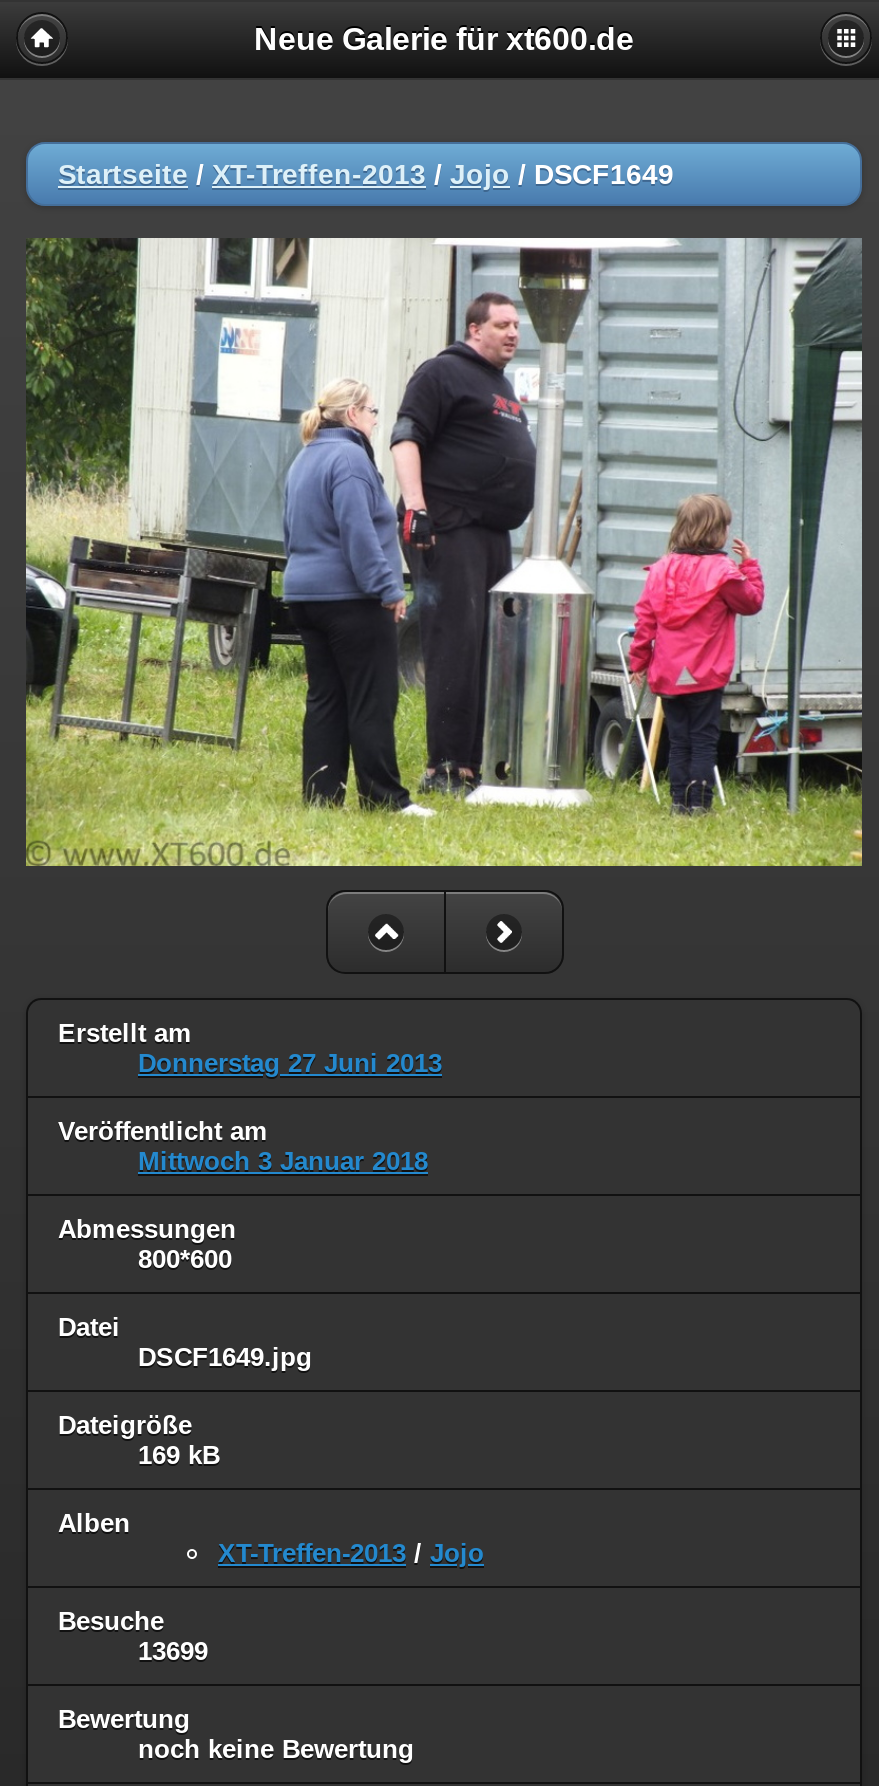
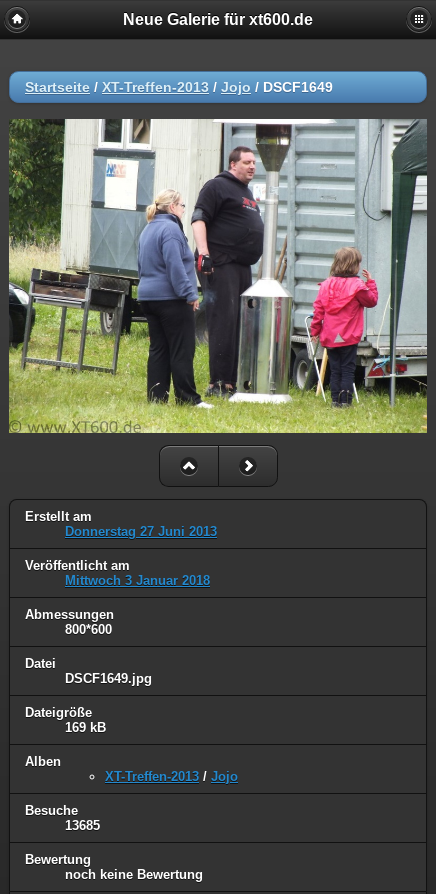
- 13699
+ 13685
